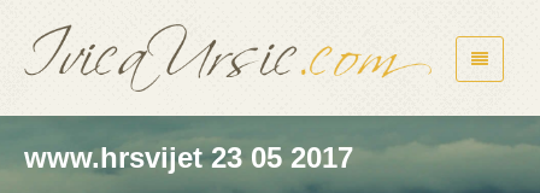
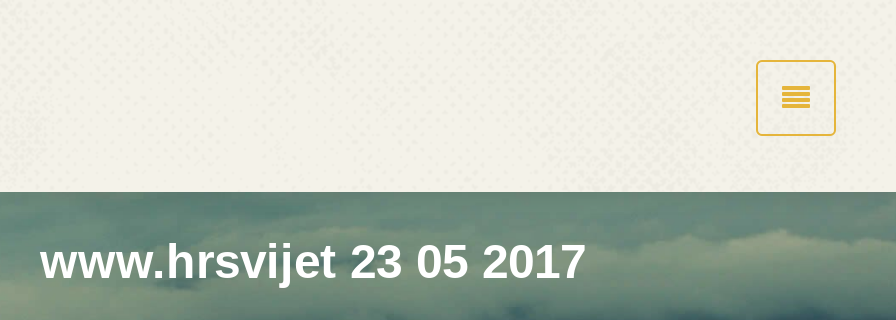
- [image]
